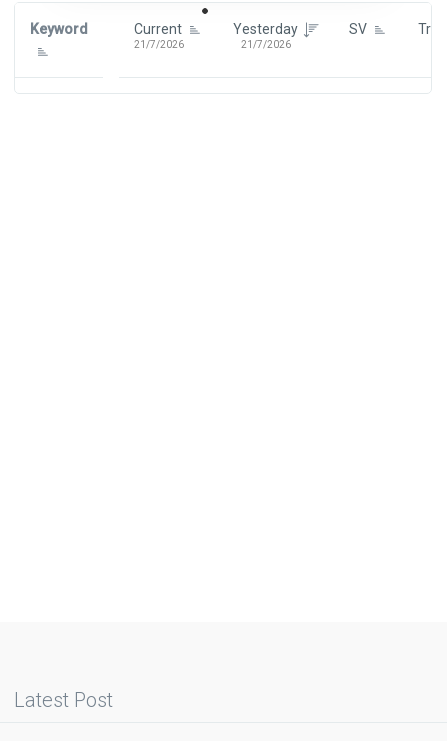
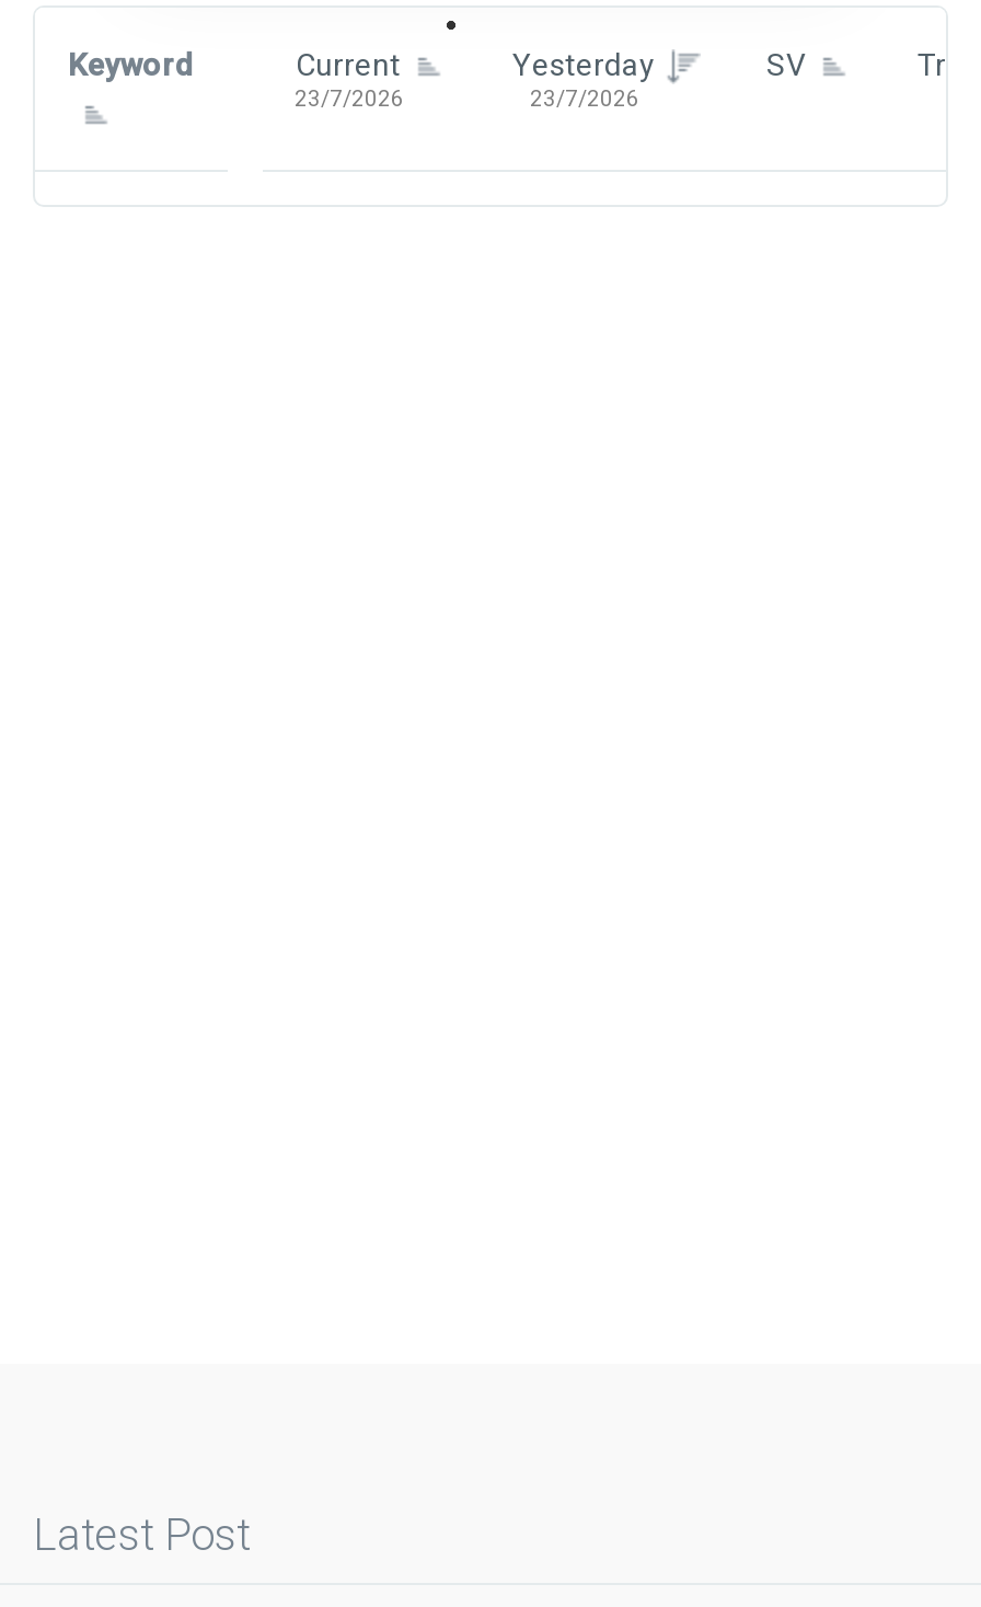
- 21/7/2026
+ 23/7/2026

- 21/7/2026
+ 23/7/2026
